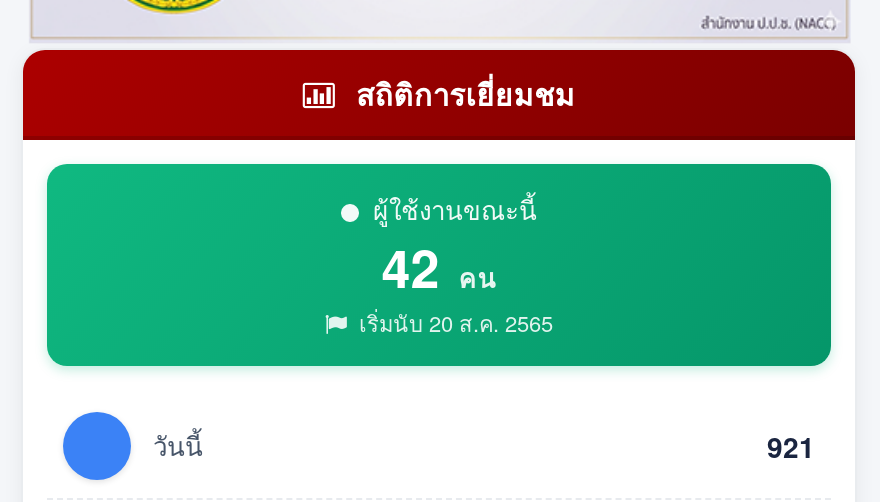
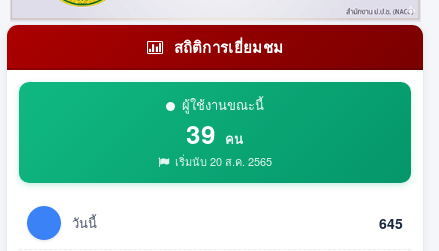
- 42 คน
+ 39 คน

- 921
+ 645
